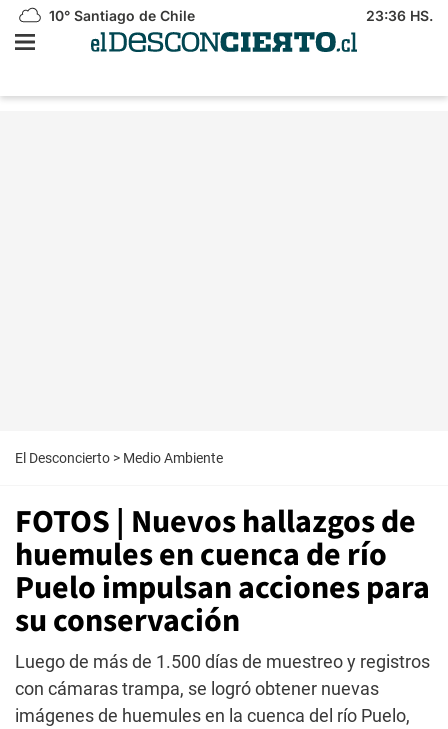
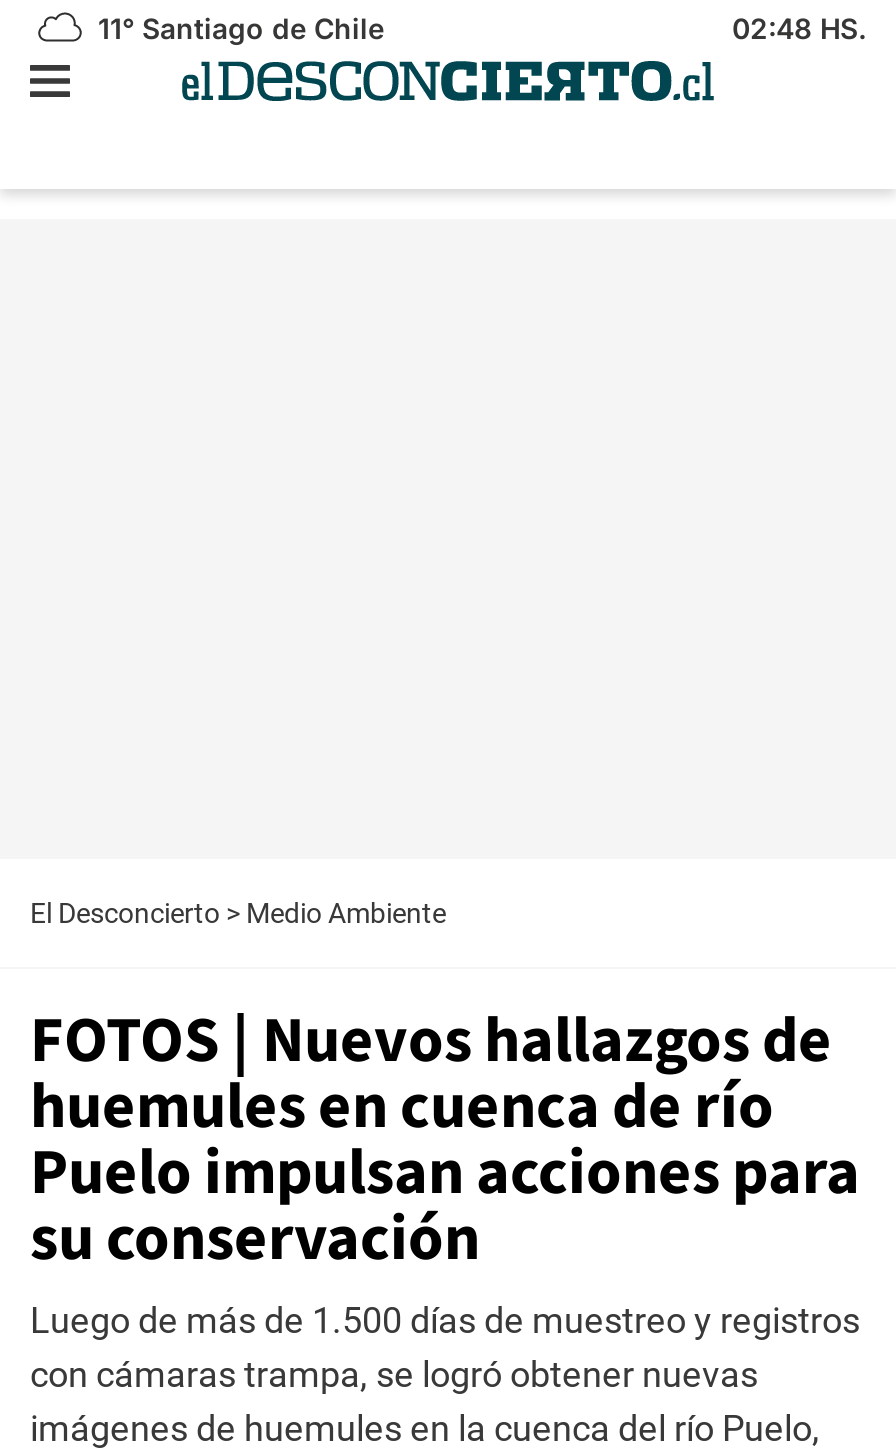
- 10° Santiago de Chile
+ 11° Santiago de Chile

- 23:36 HS.
+ 02:48 HS.
